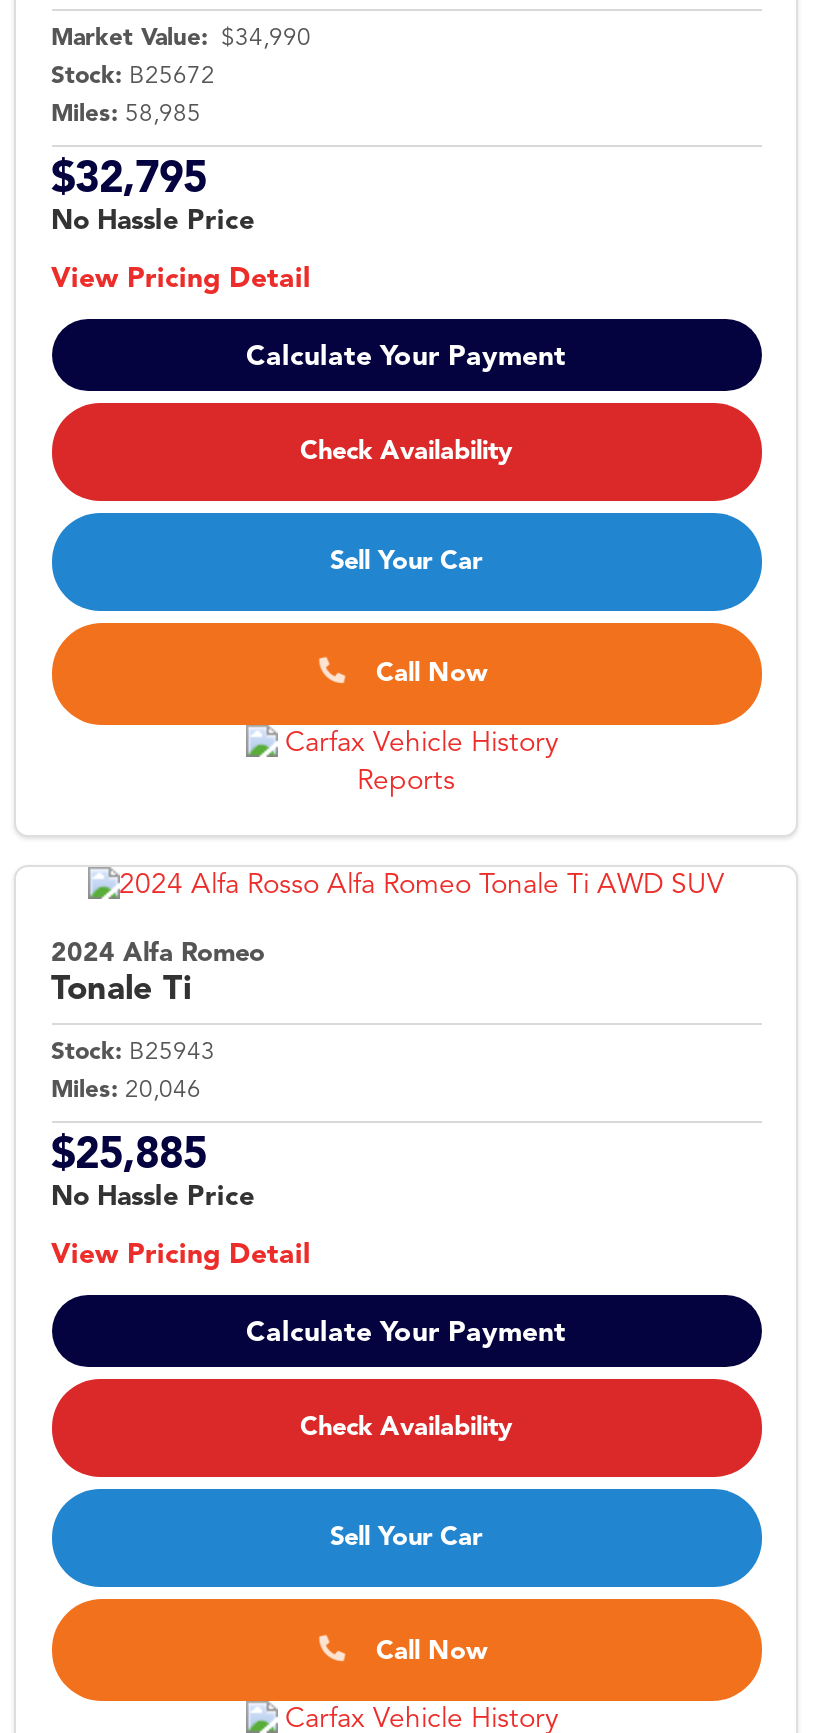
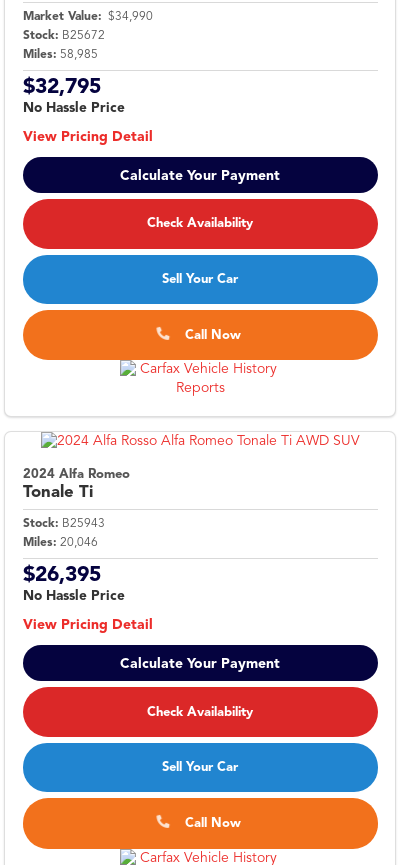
- $25,885
+ $26,395
